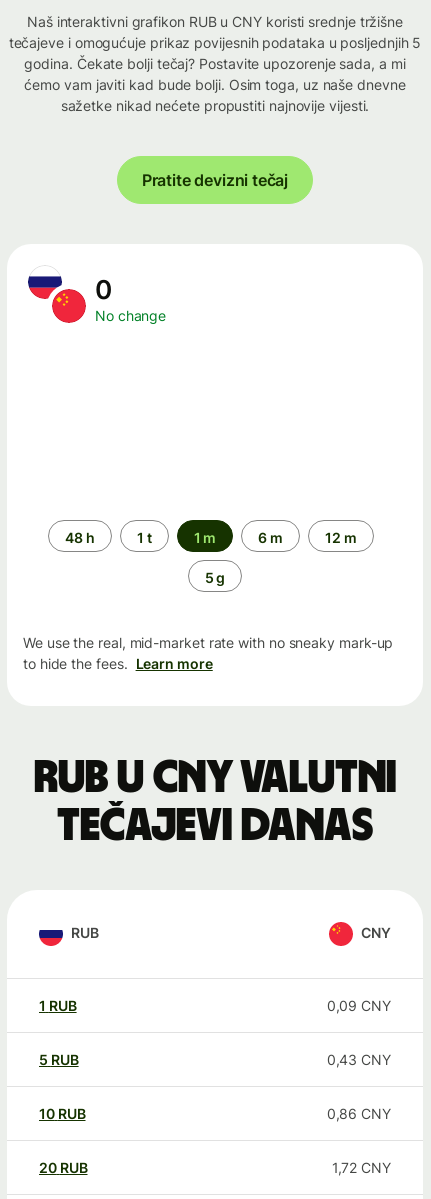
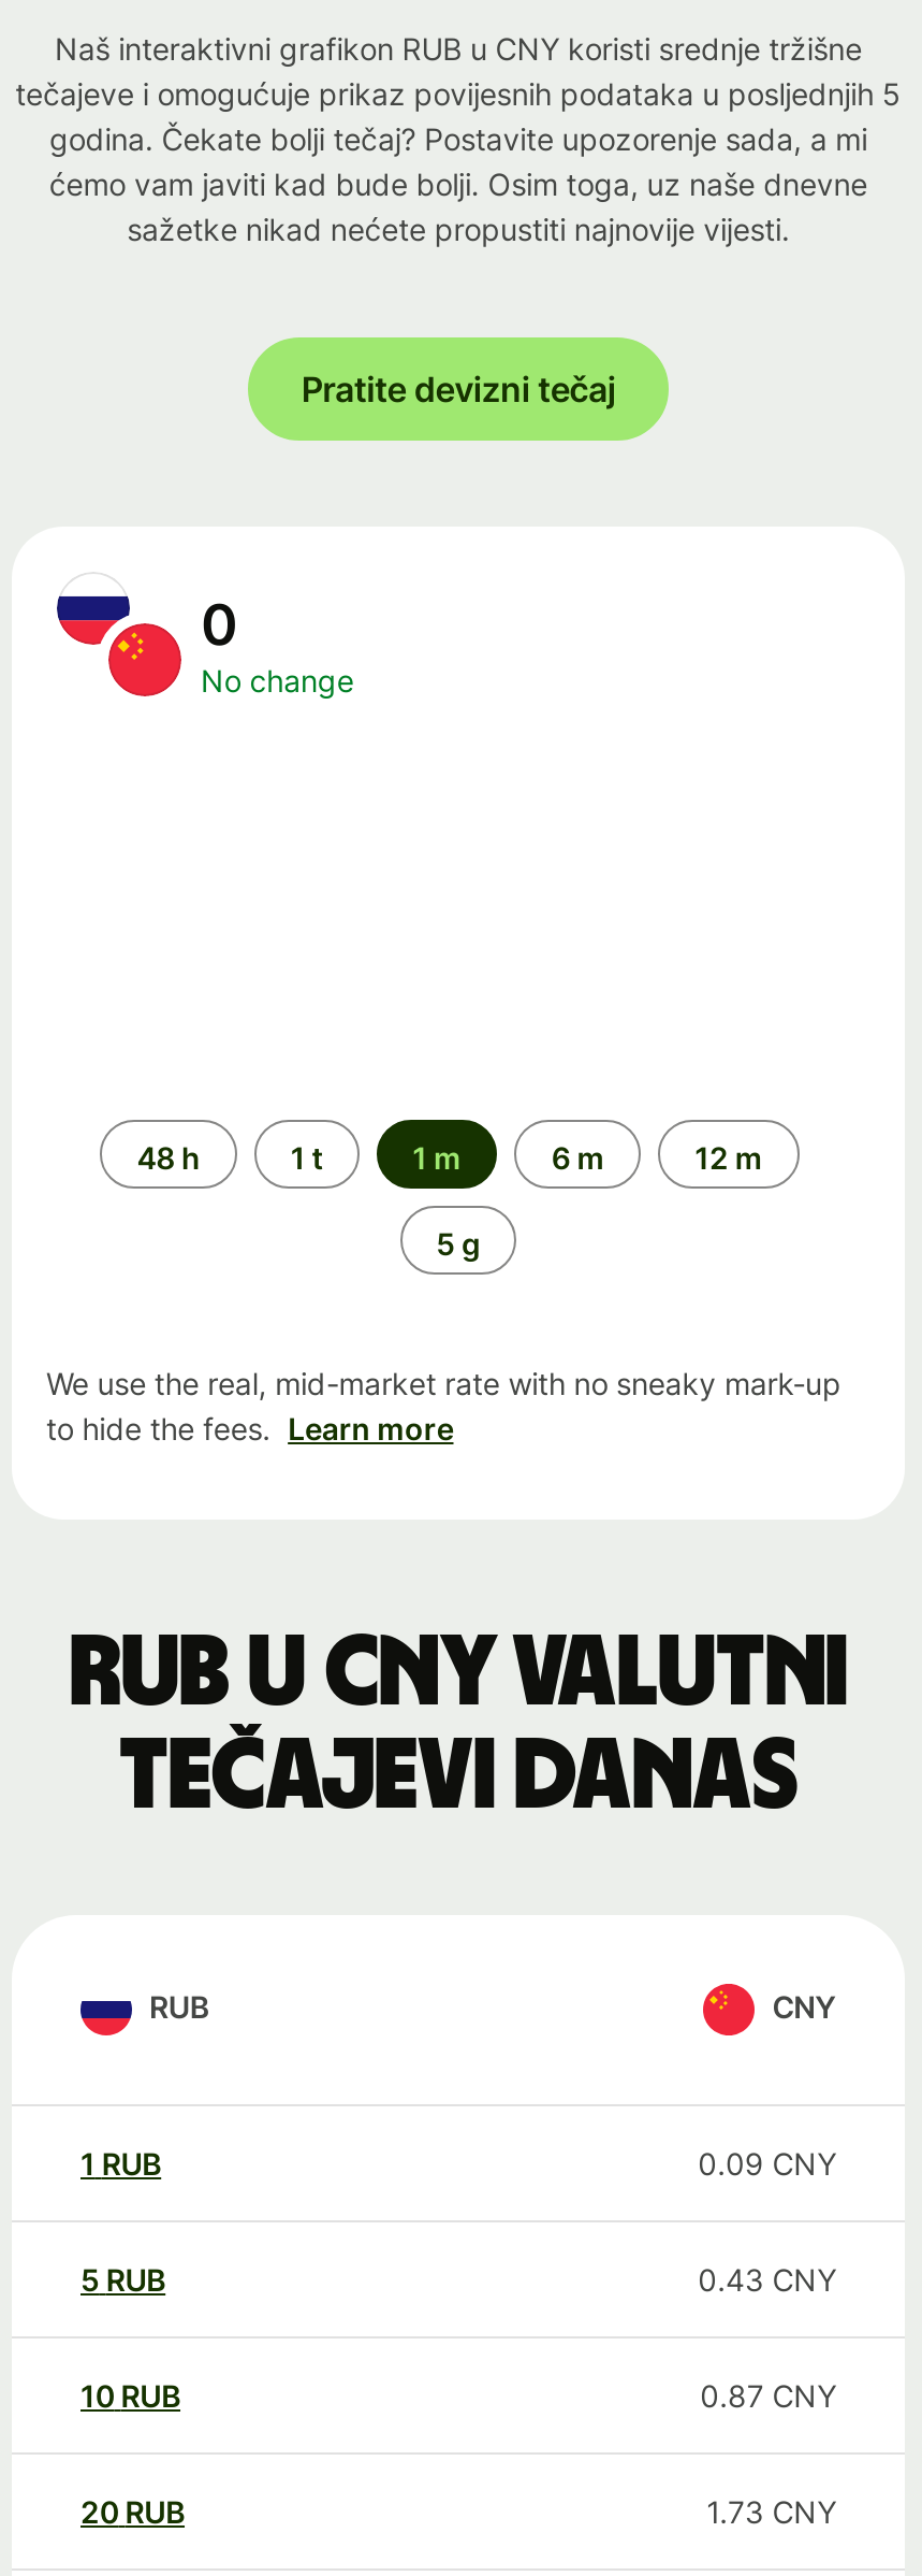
- 0,09 CNY
+ 0.09 CNY

- 0,43 CNY
+ 0.43 CNY

- 0,86 CNY
+ 0.87 CNY

- 1,72 CNY
+ 1.73 CNY
